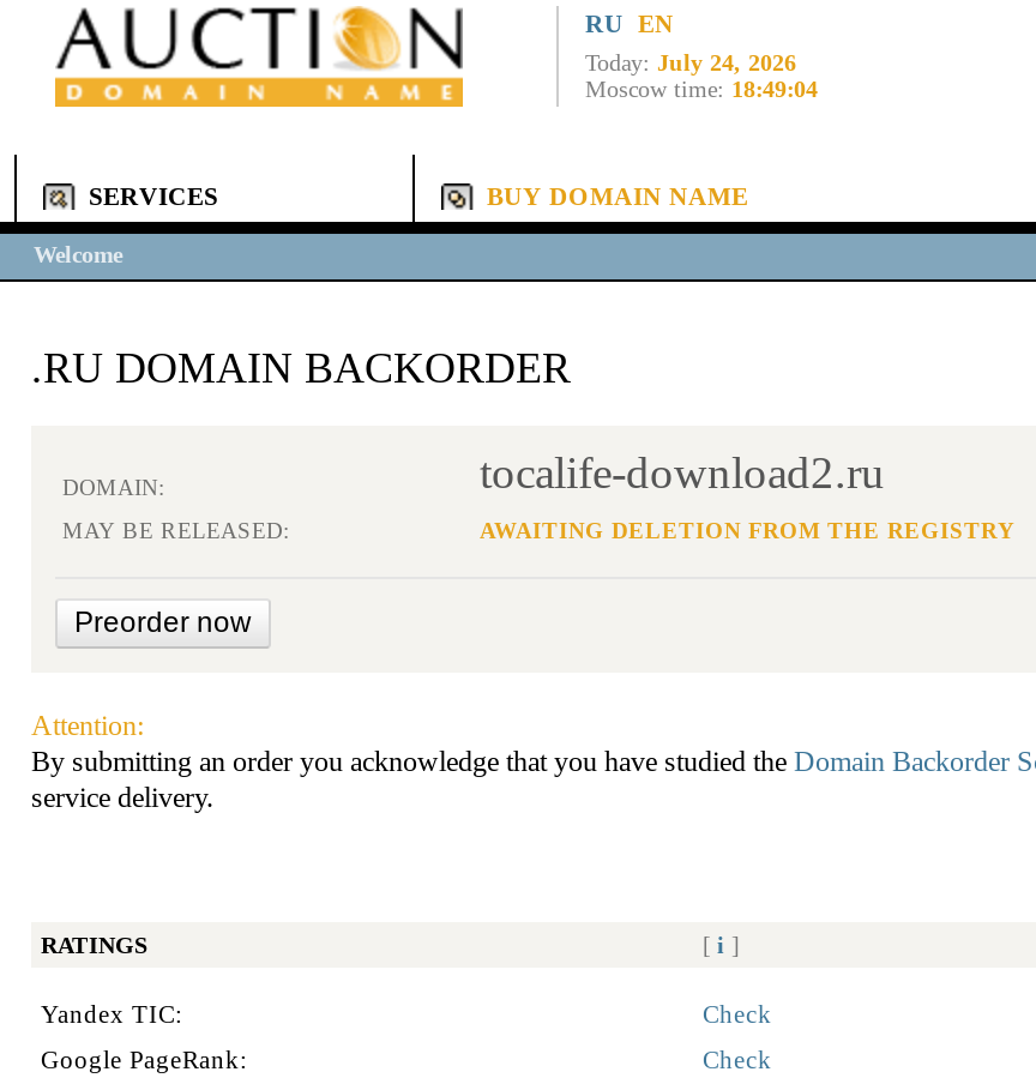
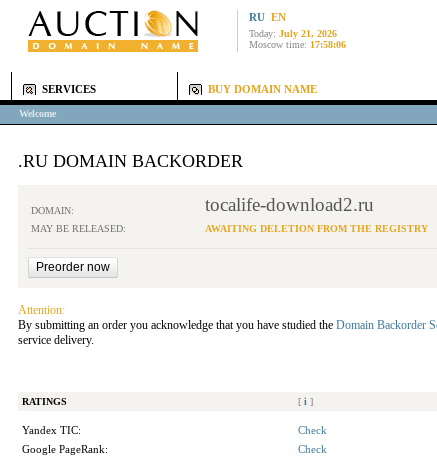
- Today: July 24, 2026
+ Today: July 21, 2026

- Moscow time: 18:49:04
+ Moscow time: 17:58:06
